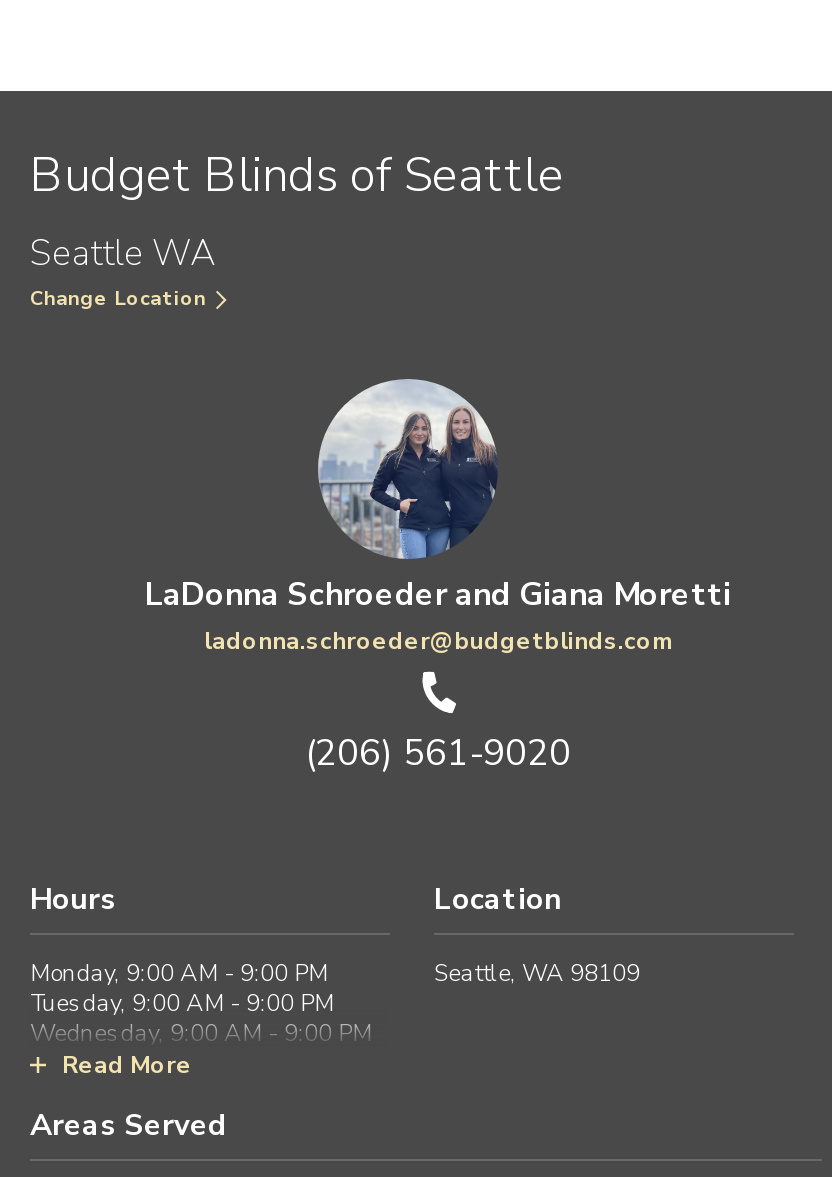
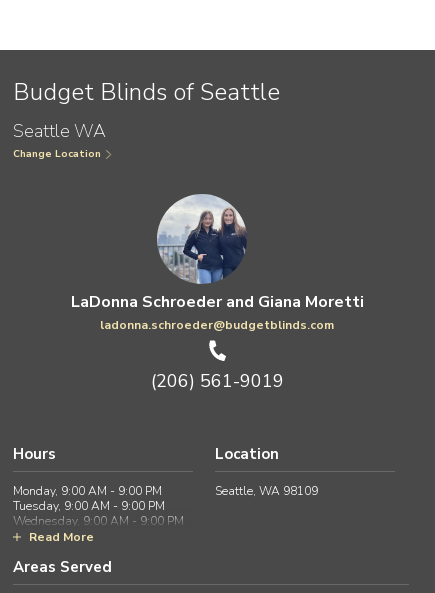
- (206) 561-9020
+ (206) 561-9019
